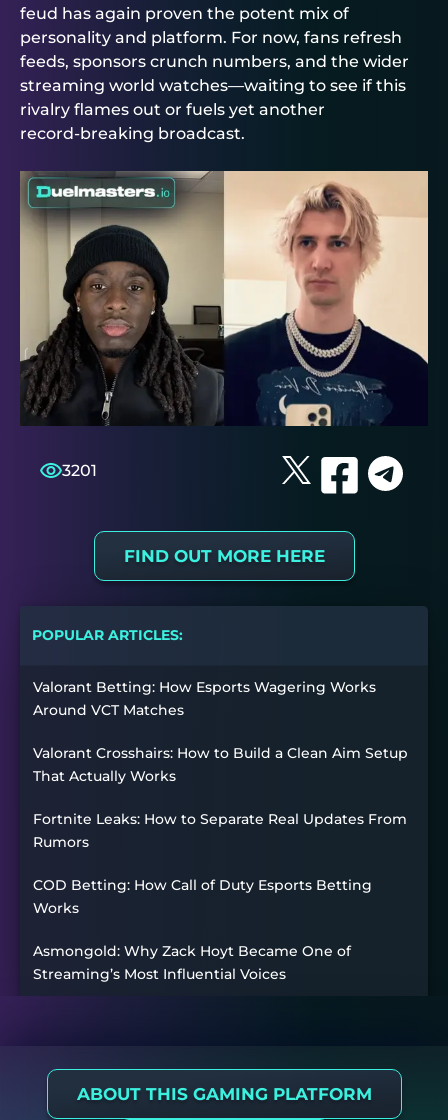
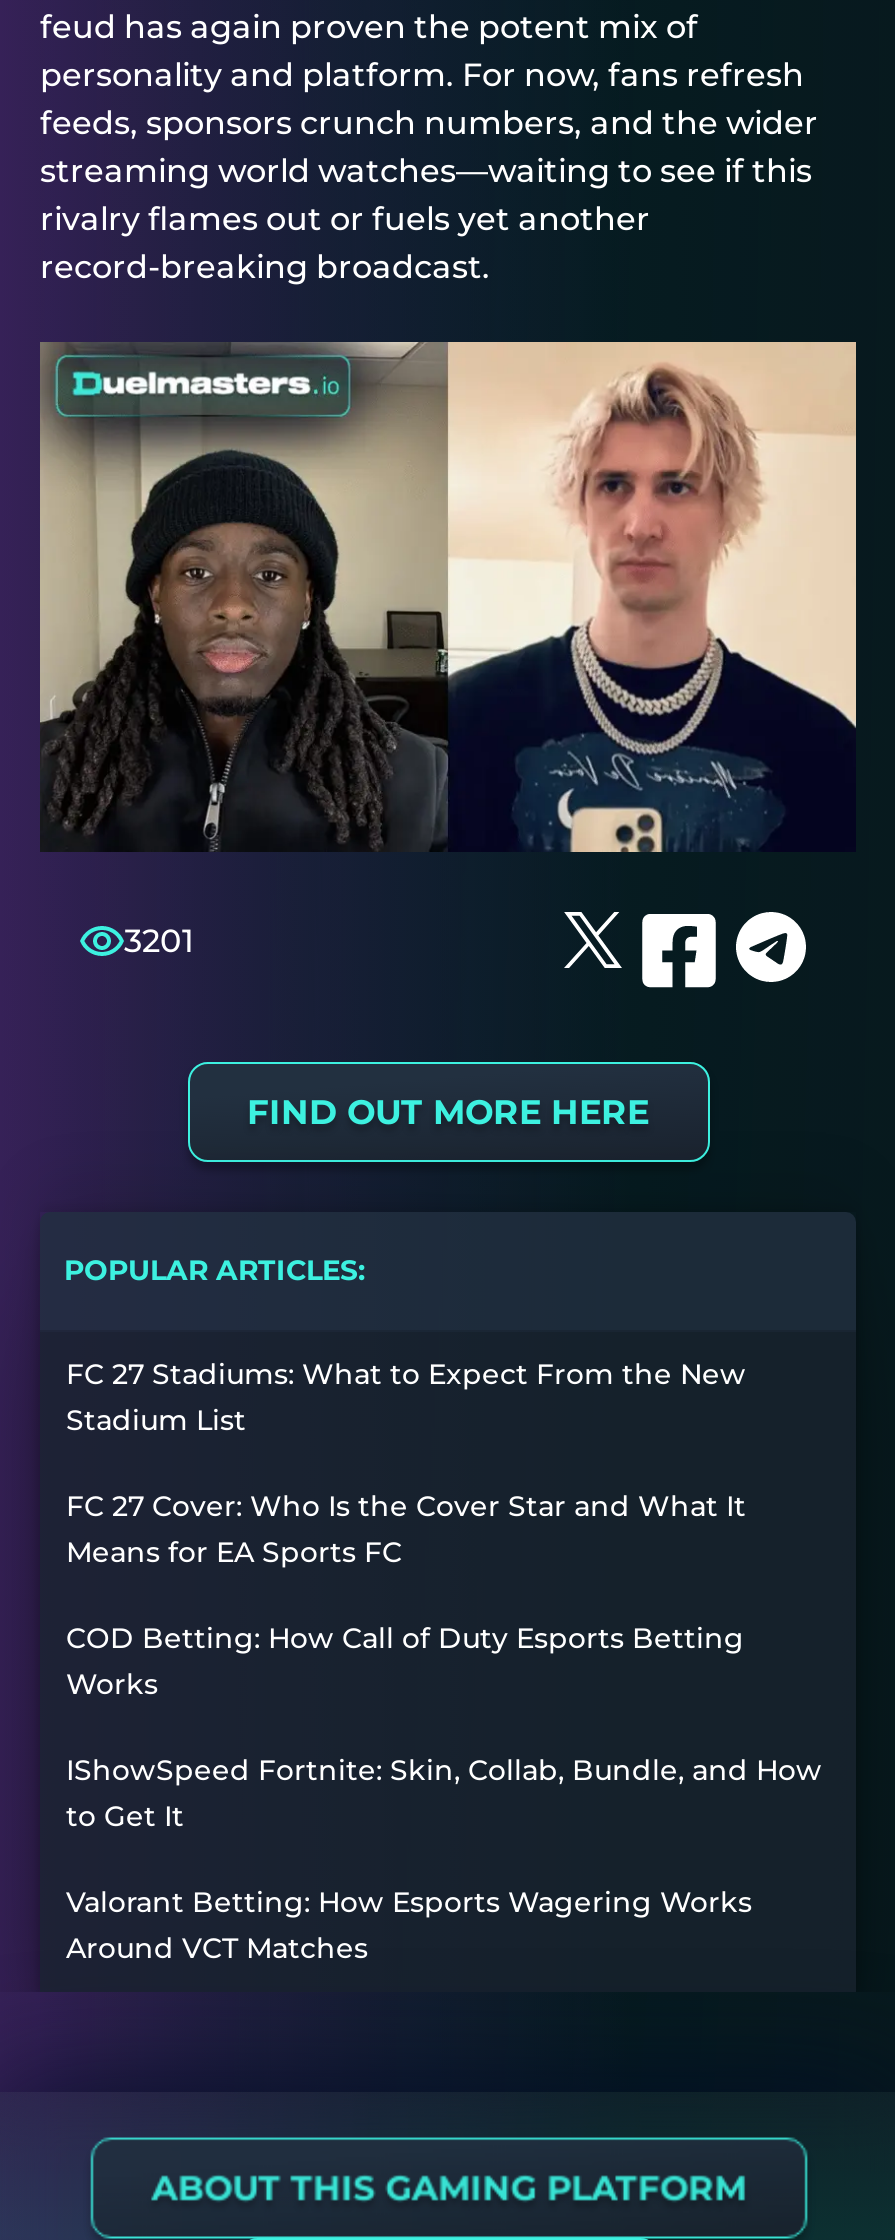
+ FC 27 Stadiums: What to Expect From the New
+ Stadium List
+ FC 27 Cover: Who Is the Cover Star and What It
+ Means for EA Sports FC
+ IShowSpeed Fortnite: Skin, Collab, Bundle, and How
+ to Get It

moved down: Valorant Betting: How Esports Wagering Works | Around VCT Matches

- Valorant Crosshairs: How to Build a Clean Aim Setup
- That Actually Works
- Fortnite Leaks: How to Separate Real Updates From
- Rumors
- Asmongold: Why Zack Hoyt Became One of
- Streaming’s Most Influential Voices

moved up: COD Betting: How Call of Duty Esports Betting | Works
